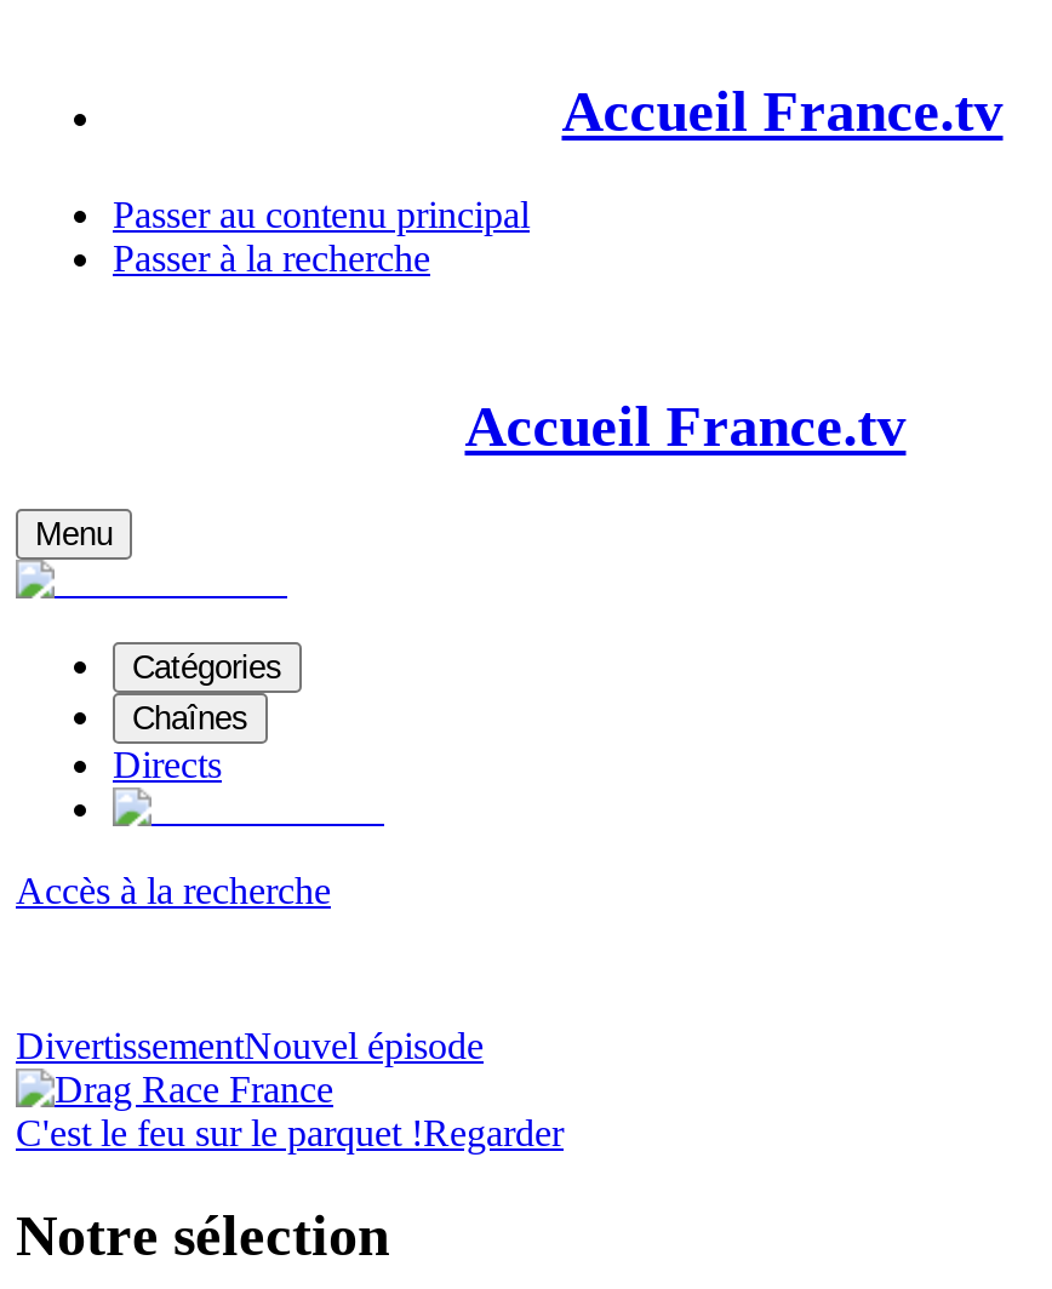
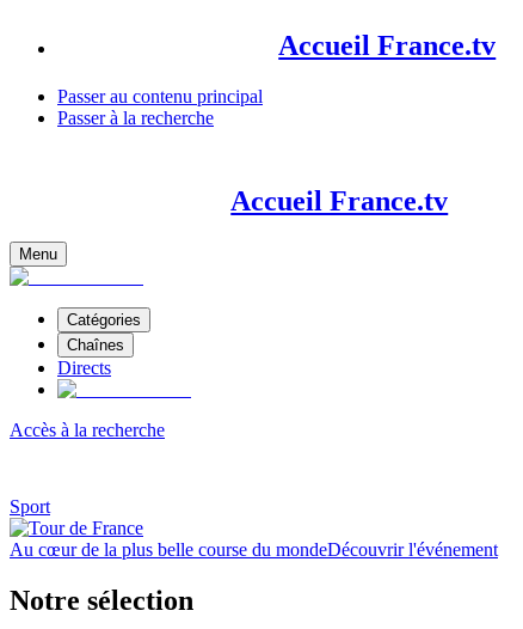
- DivertissementNouvel épisode
+ Sport

- C'est le feu sur le parquet ! Regarder
+ Au cœur de la plus belle course du monde Découvrir l'événement
